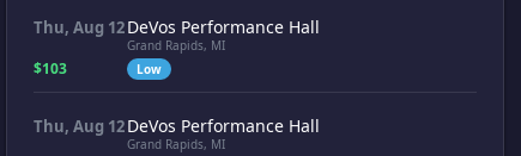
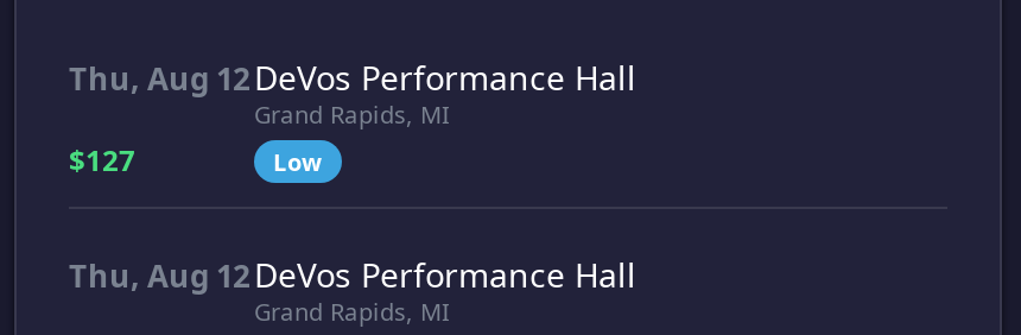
- $103
+ $127
